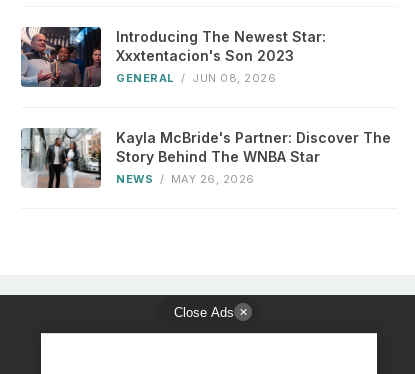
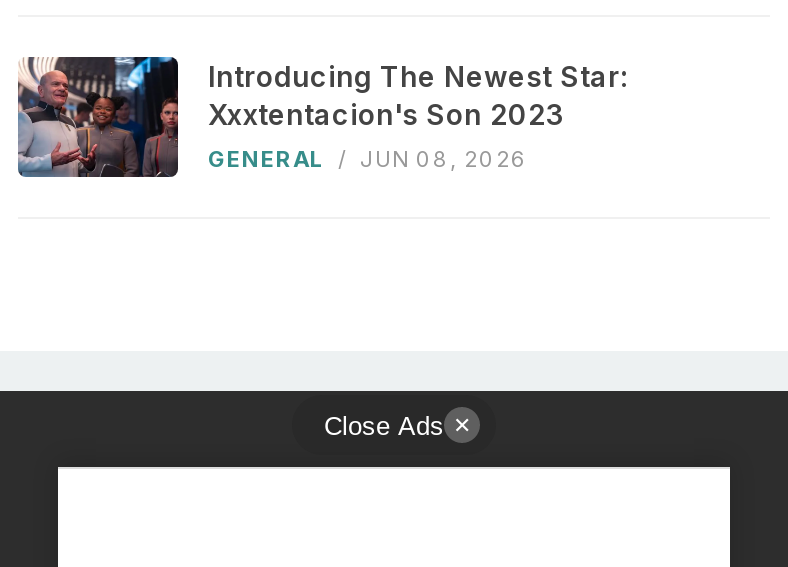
- [image]
- Kayla McBride's Partner: Discover The
- Story Behind The WNBA Star
- NEWS / MAY 26, 2026
